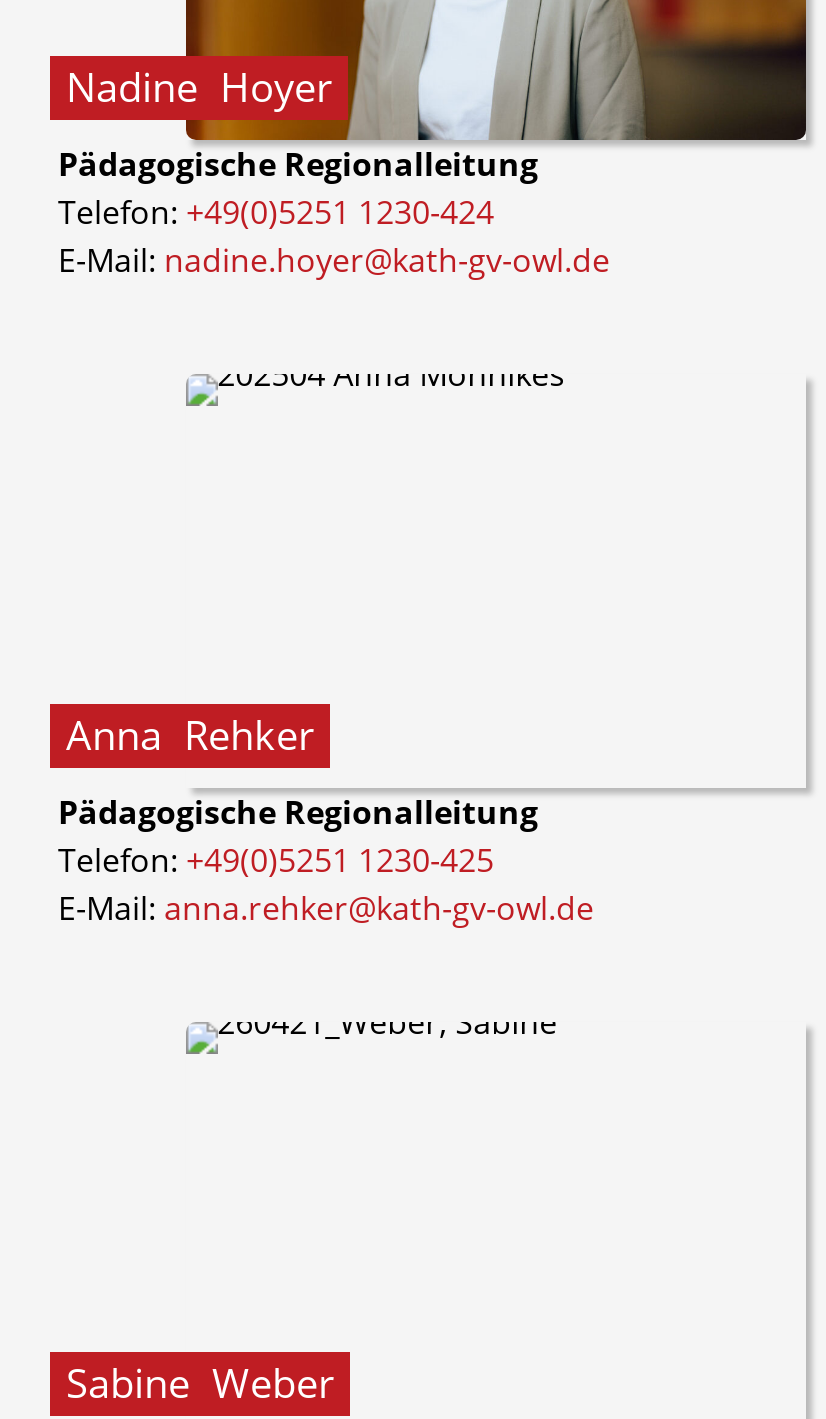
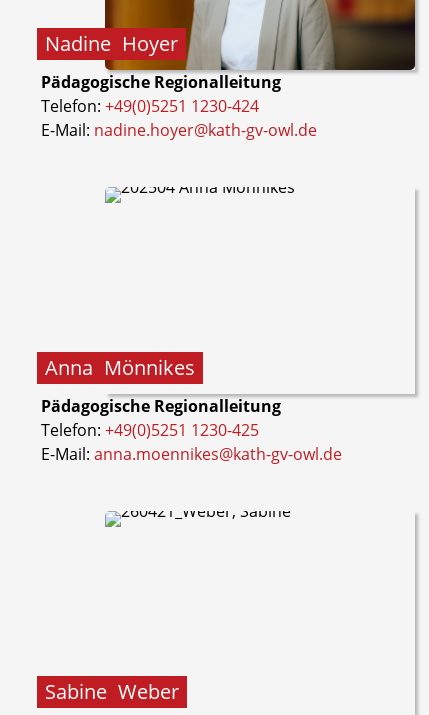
- Anna Rehker
+ Anna Mönnikes

- E-Mail: anna.rehker@kath-gv-owl.de
+ E-Mail: anna.moennikes@kath-gv-owl.de
